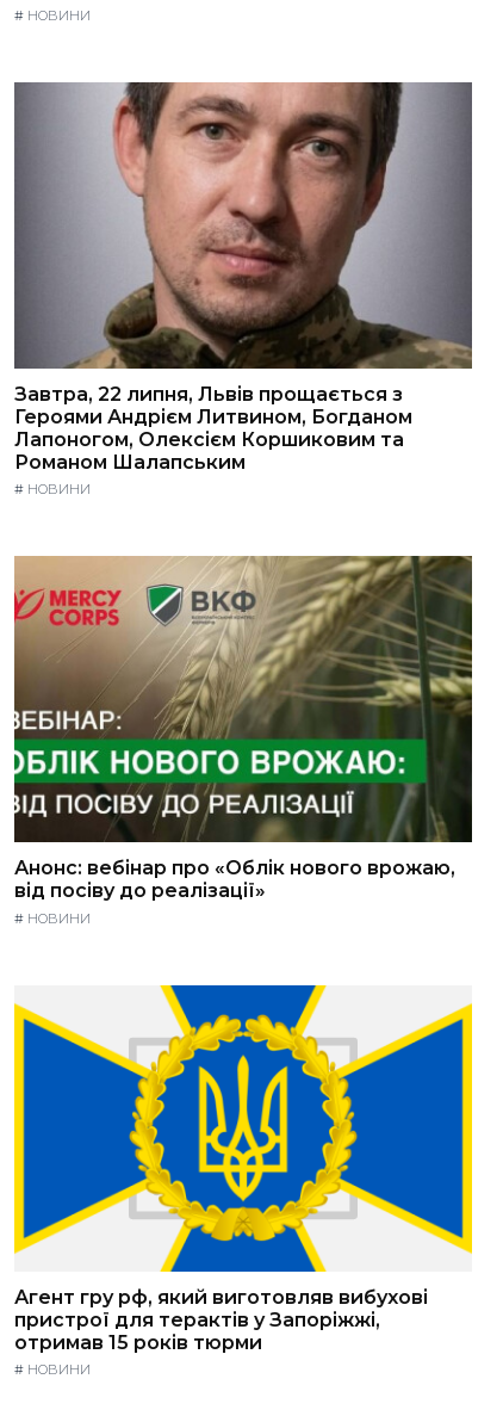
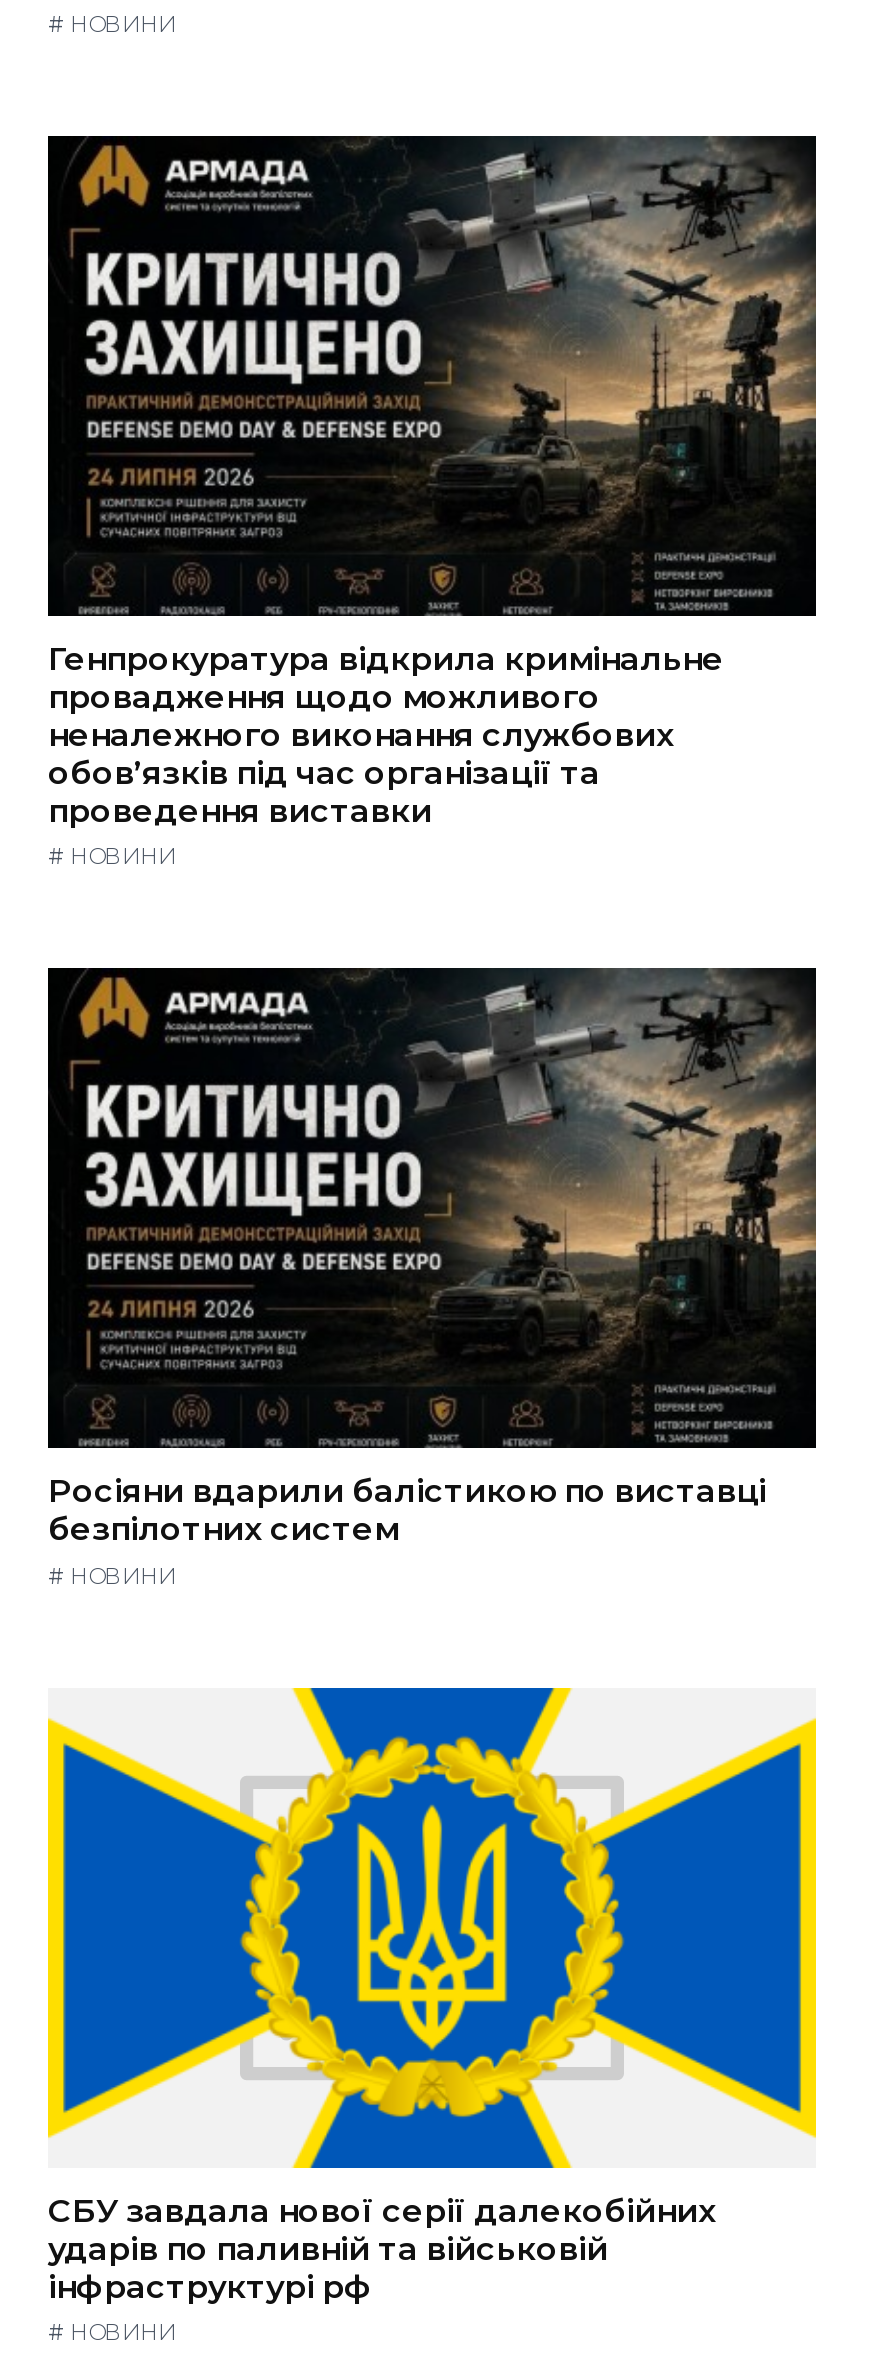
- [image]
- Завтра, 22 липня, Львів прощається з
- Героями Андрієм Литвином, Богданом
- Лапоногом, Олексієм Коршиковим та
- Романом Шалапським
+ [image]
+ Генпрокуратура відкрила кримінальне
+ провадження щодо можливого
+ неналежного виконання службових
+ обов’язків під час організації та
+ проведення виставки

- [image]
- Анонс: вебінар про «Облік нового врожаю,
- від посіву до реалізації»
+ [image]
+ Росіяни вдарили балістикою по виставці
+ безпілотних систем

- Агент гру рф, який виготовляв вибухові
- пристрої для терактів у Запоріжжі,
- отримав 15 років тюрми
+ СБУ завдала нової серії далекобійних
+ ударів по паливній та військовій
+ інфраструктурі рф
